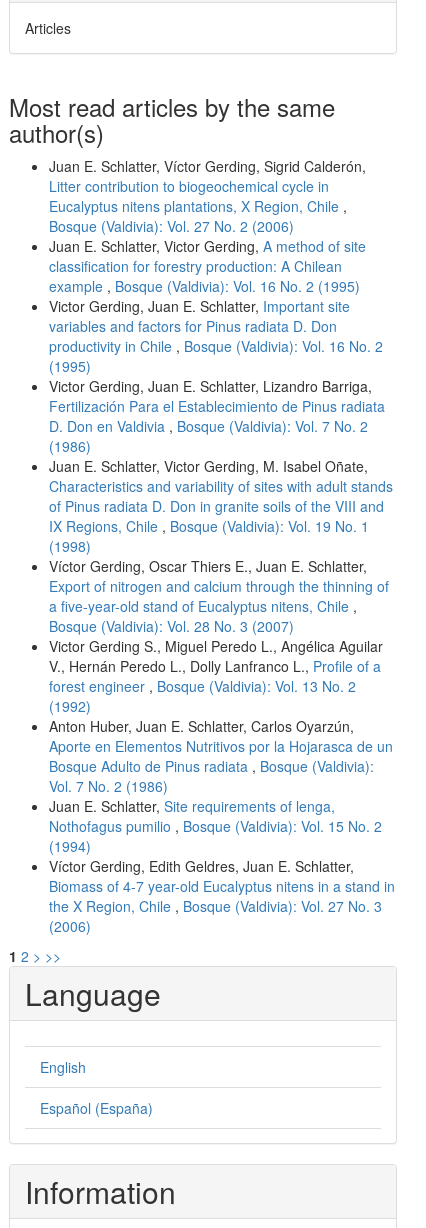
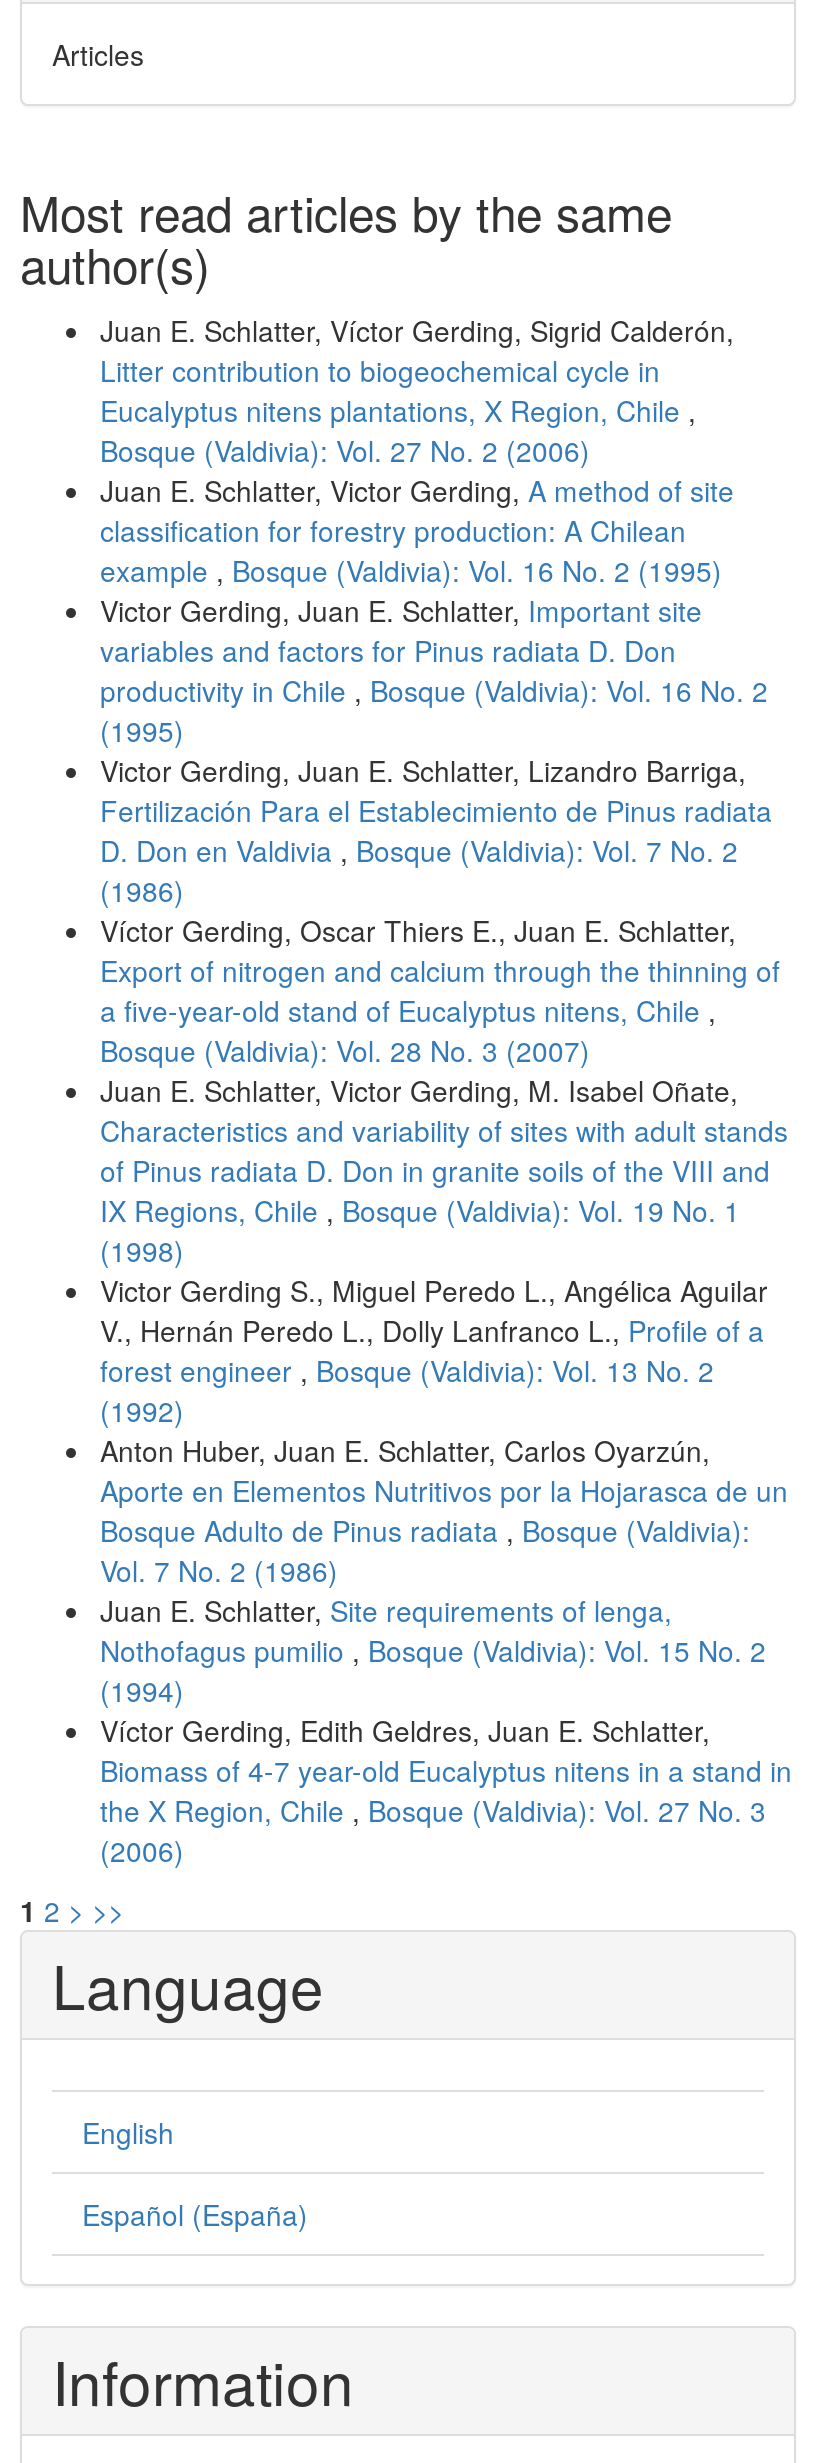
moved down: Juan E. Schlatter, Victor Gerding, M. Isabel Oñate, | Characteristics and variability of sites with adult stands | of Pinus radiata D. Don in granite soils of the VIII and | IX Regions, Chile, Bosque (Valdivia): Vol. 19 No. 1 | (1998)

moved up: Víctor Gerding, Oscar Thiers E., Juan E. Schlatter, | Export of nitrogen and calcium through the thinning of | a five-year-old stand of Eucalyptus nitens, Chile, | Bosque (Valdivia): Vol. 28 No. 3 (2007)
